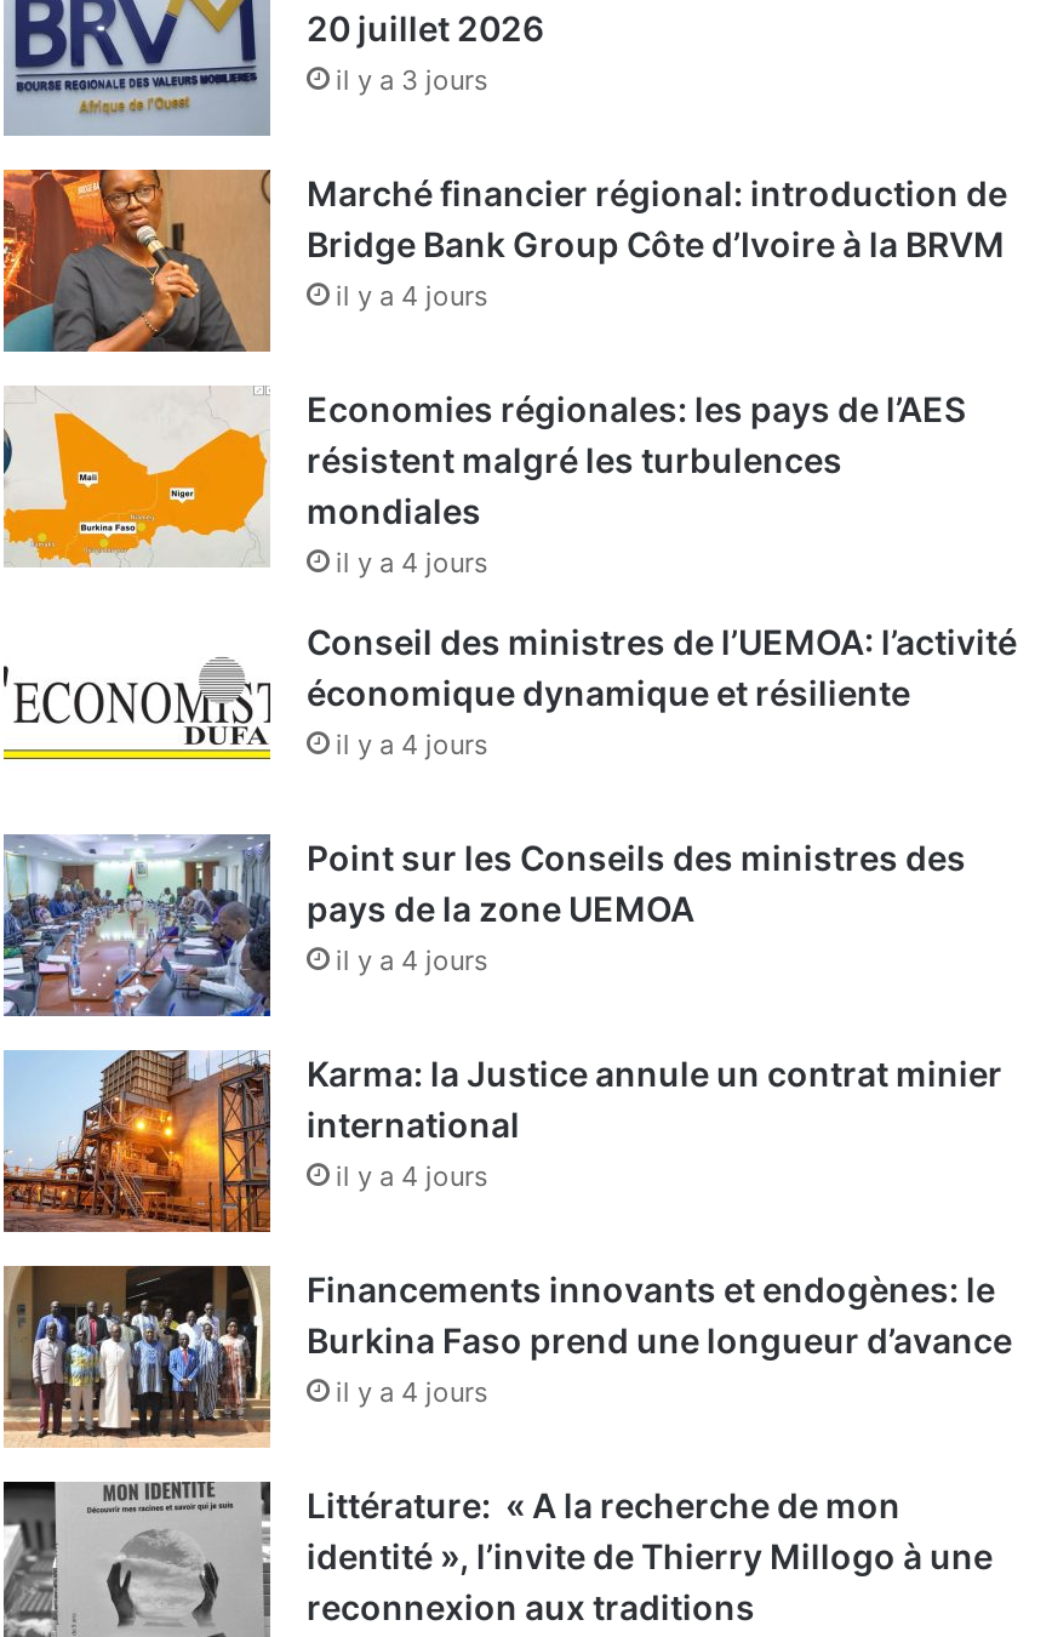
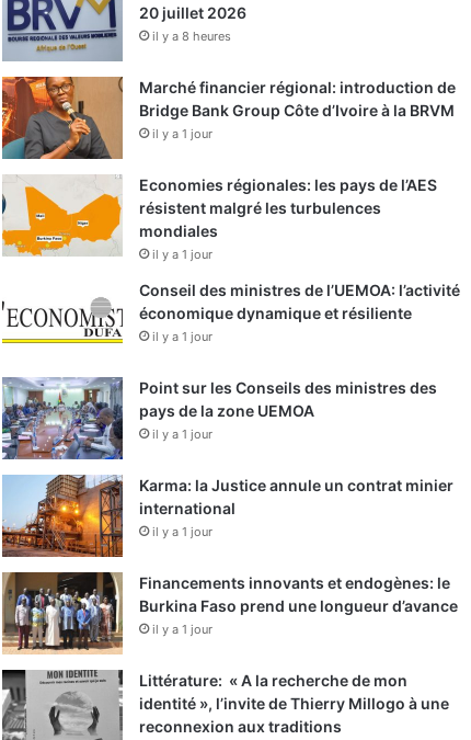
- il y a 3 jours
+ il y a 8 heures

- il y a 4 jours
+ il y a 1 jour

- il y a 4 jours
+ il y a 1 jour

- il y a 4 jours
+ il y a 1 jour

- il y a 4 jours
+ il y a 1 jour

- il y a 4 jours
+ il y a 1 jour

- il y a 4 jours
+ il y a 1 jour
